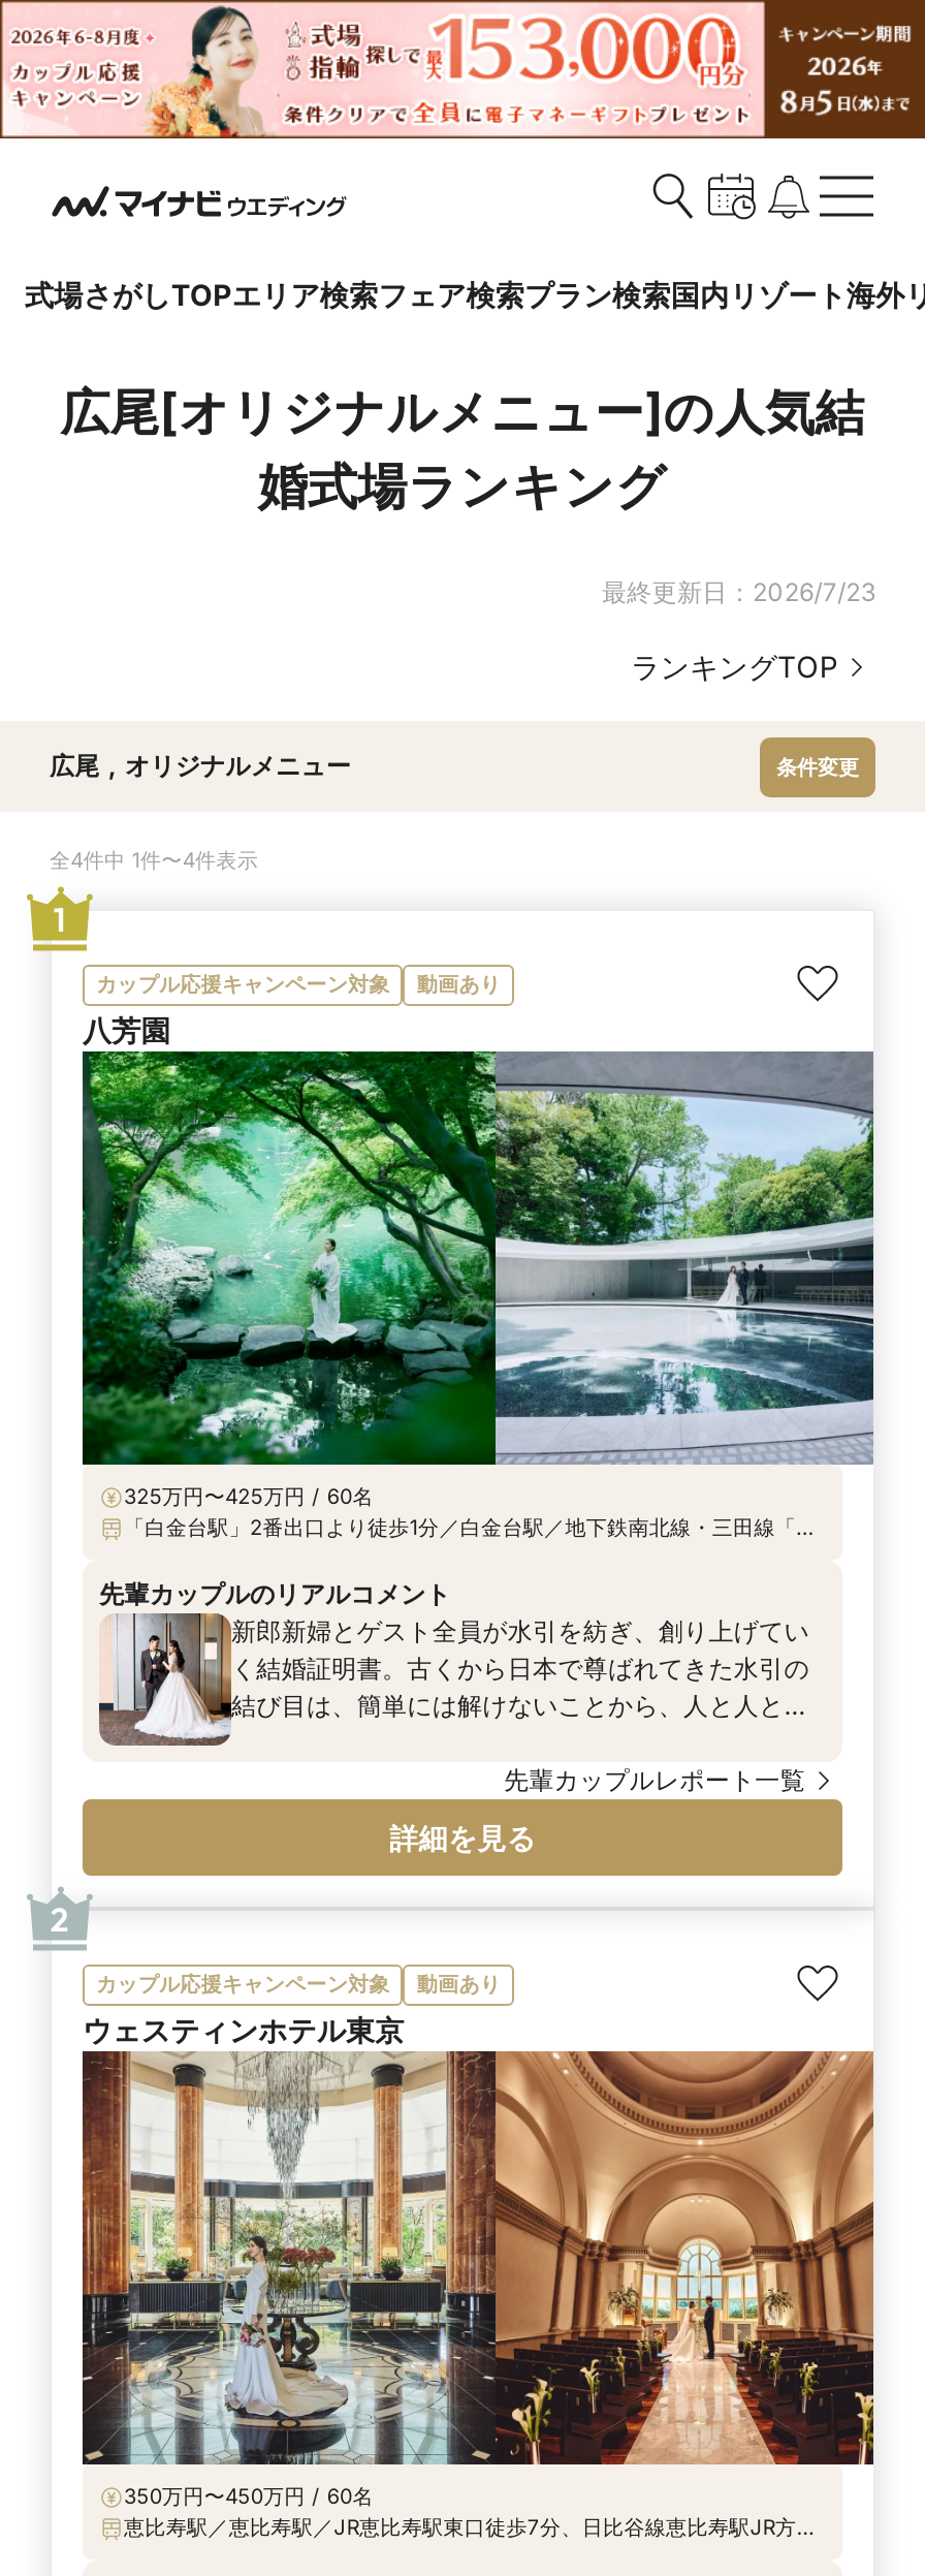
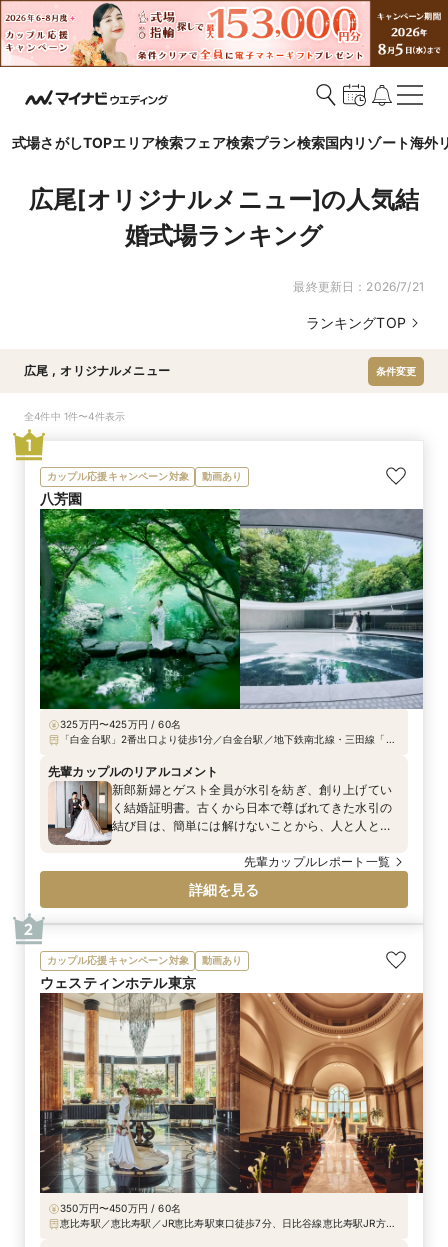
- 最終更新日：2026/7/23
+ 最終更新日：2026/7/21
